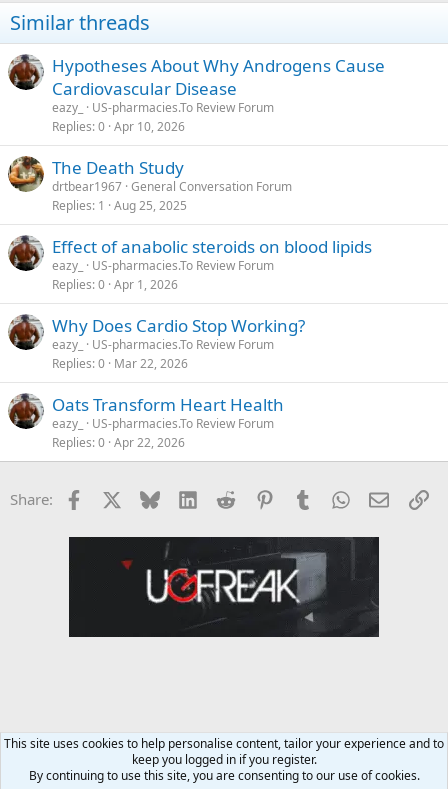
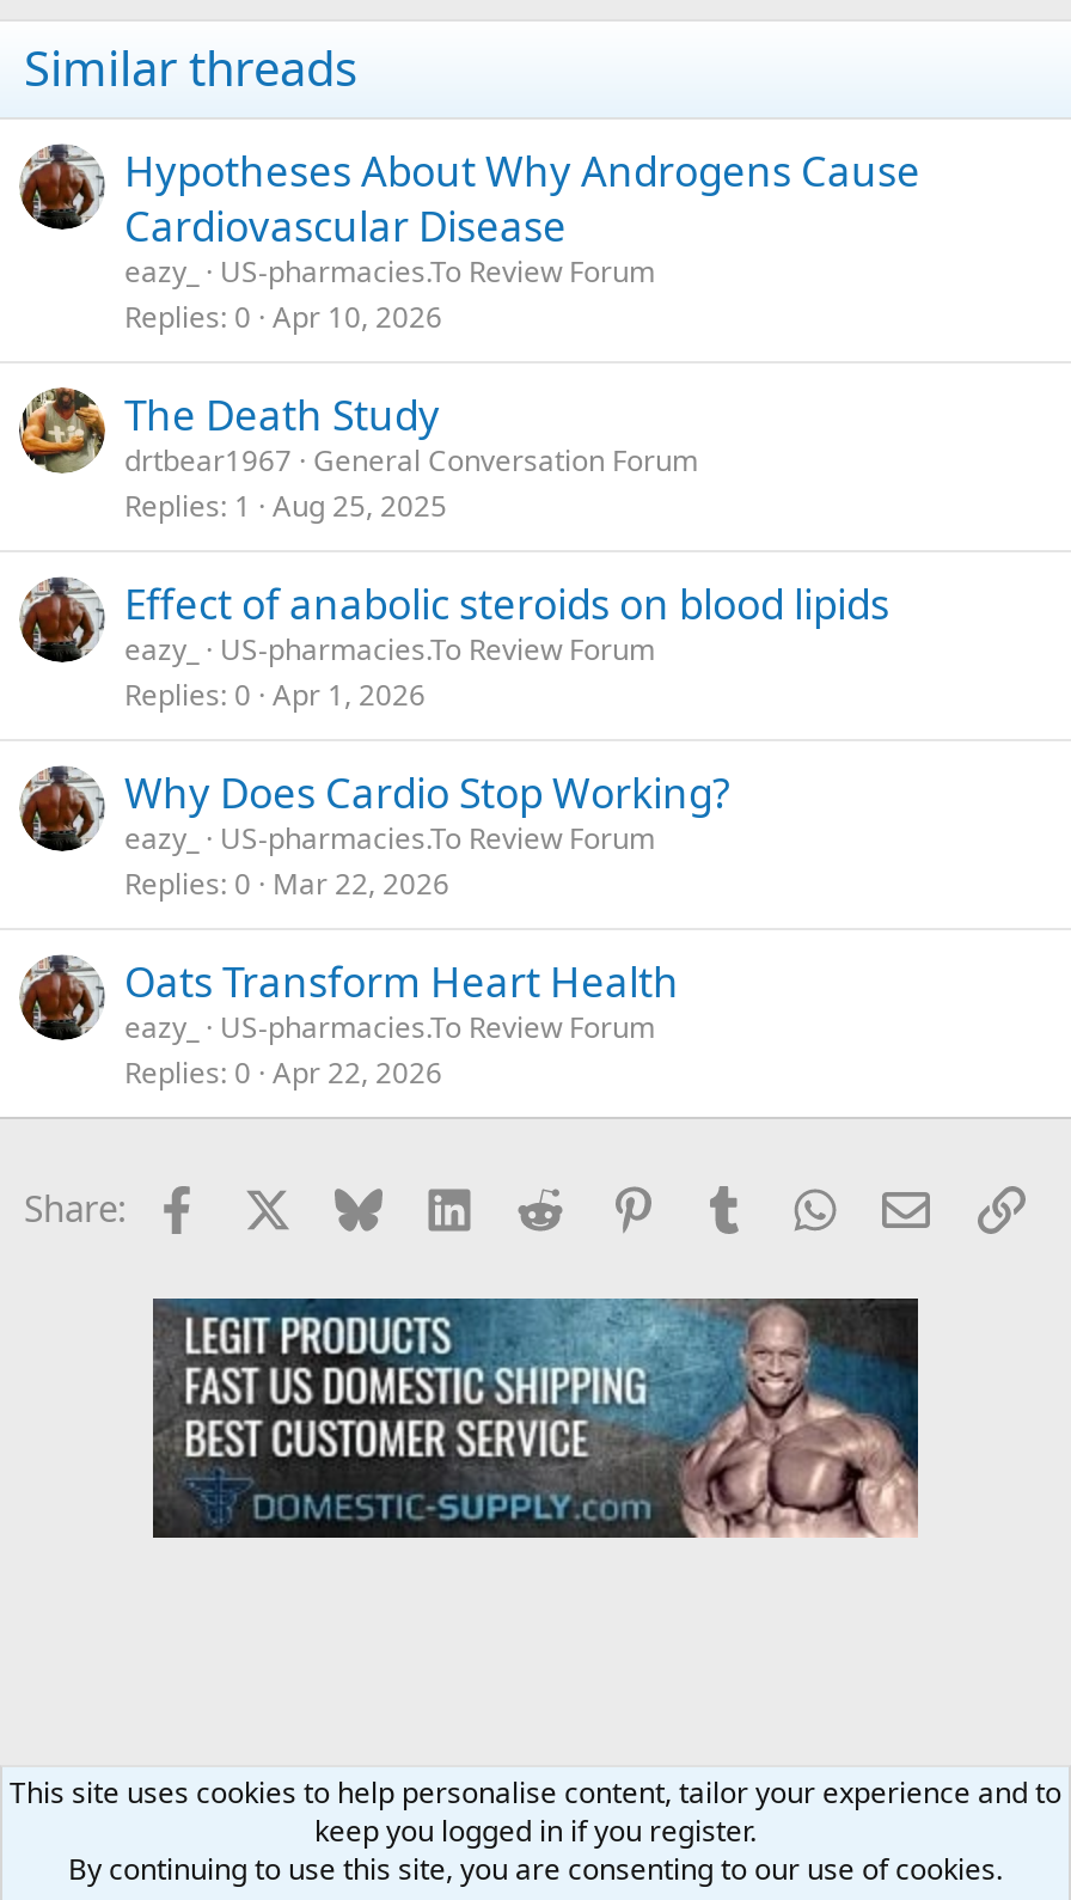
- [image]
+ [image]
